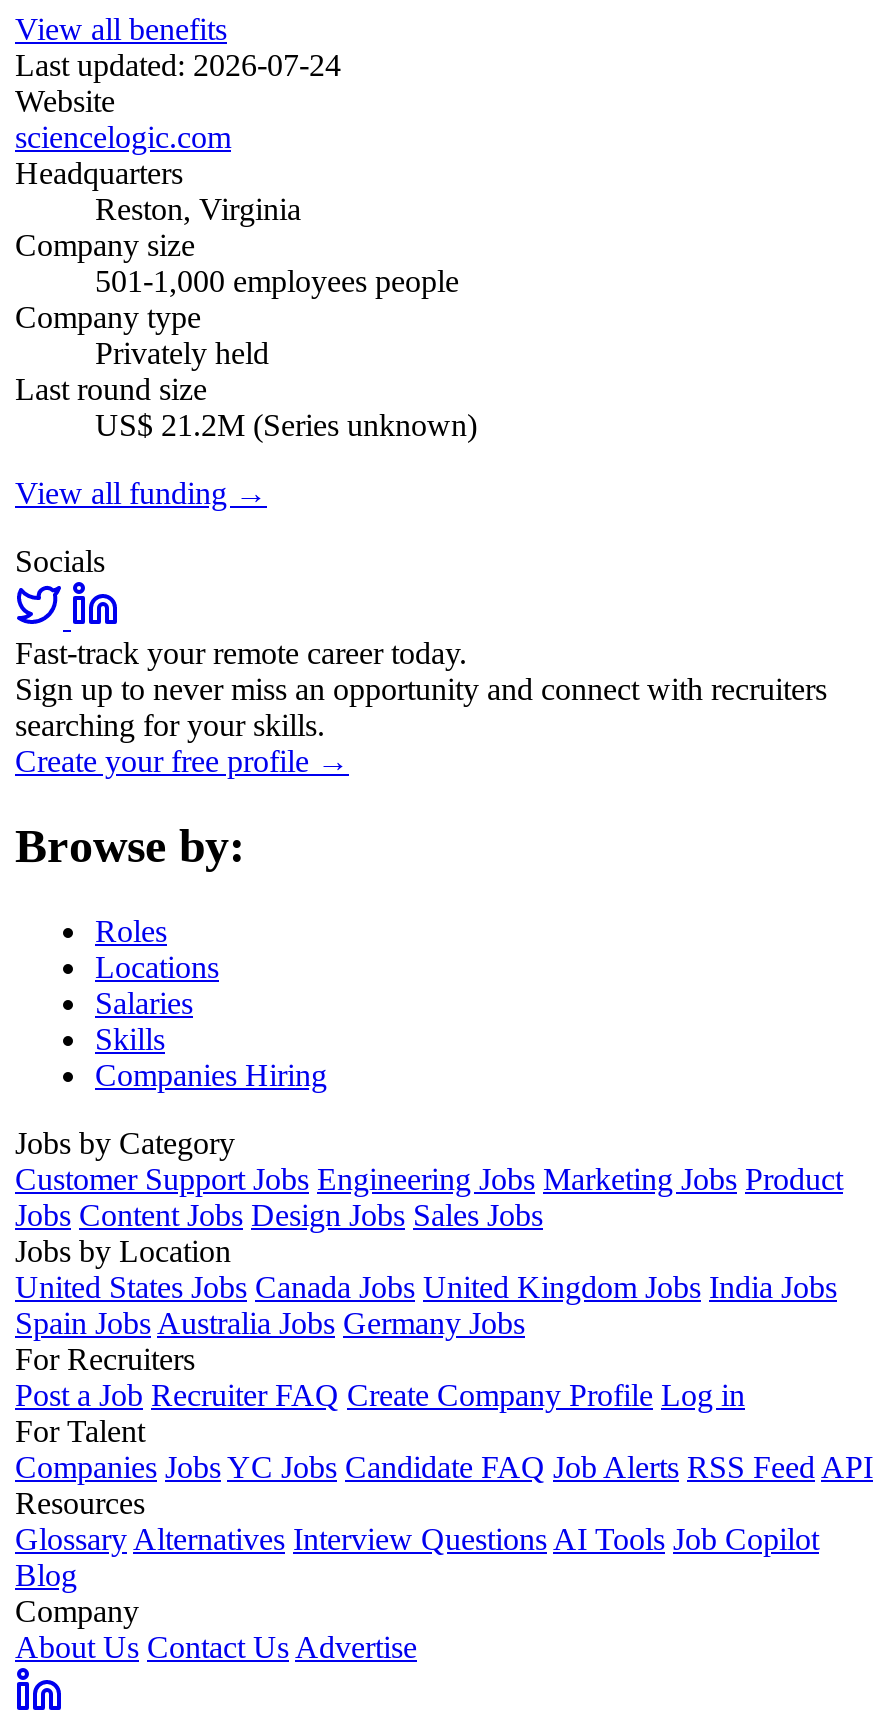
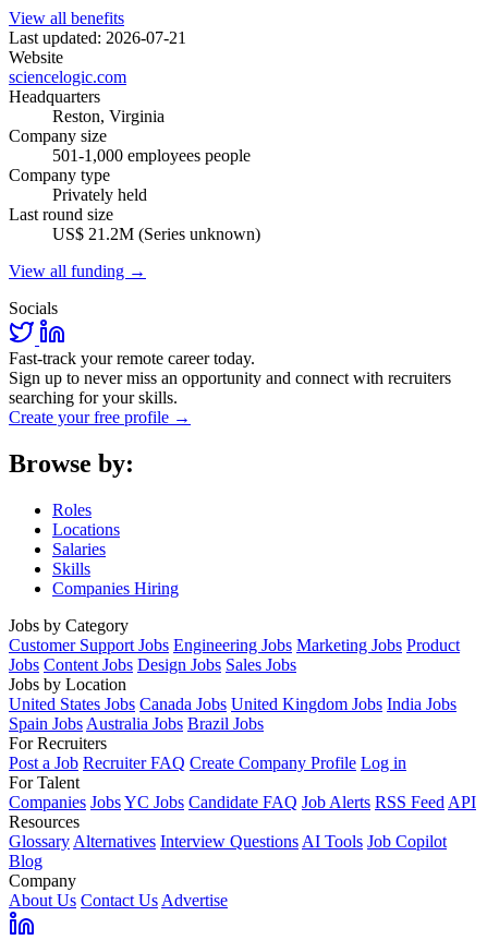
- Last updated: 2026-07-24
+ Last updated: 2026-07-21

- Spain Jobs Australia Jobs Germany Jobs
+ Spain Jobs Australia Jobs Brazil Jobs
